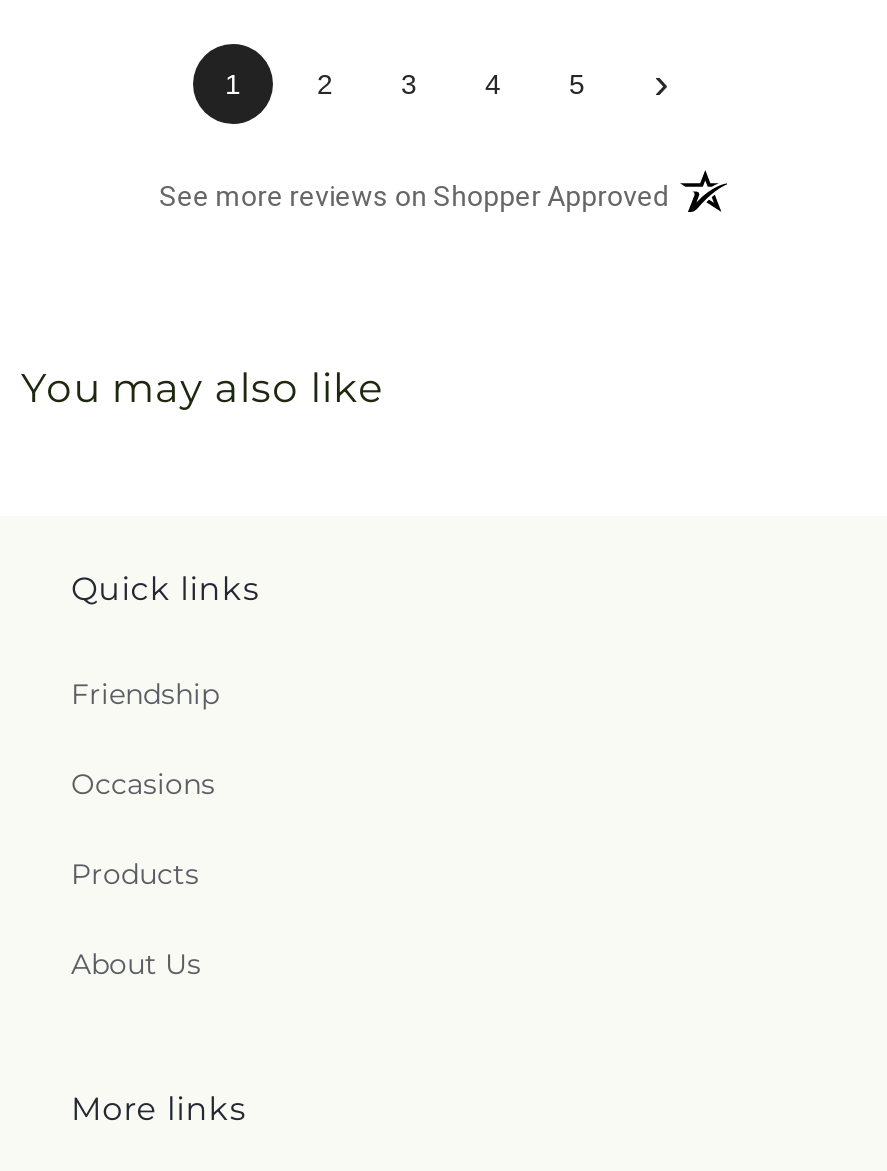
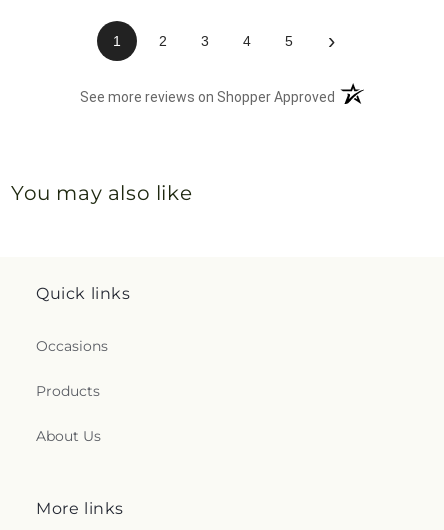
- Friendship
